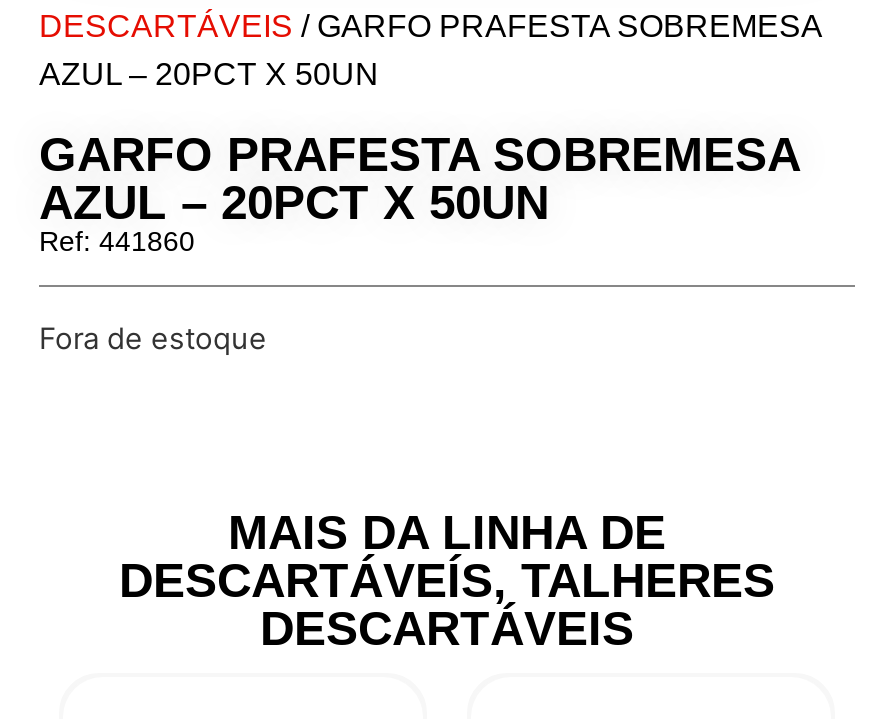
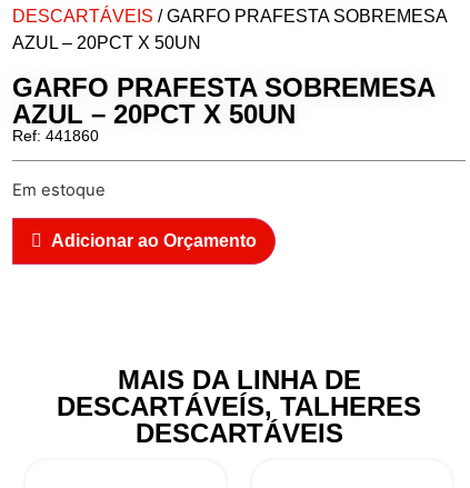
- Fora de estoque
+ Em estoque
+ Adicionar ao Orçamento
